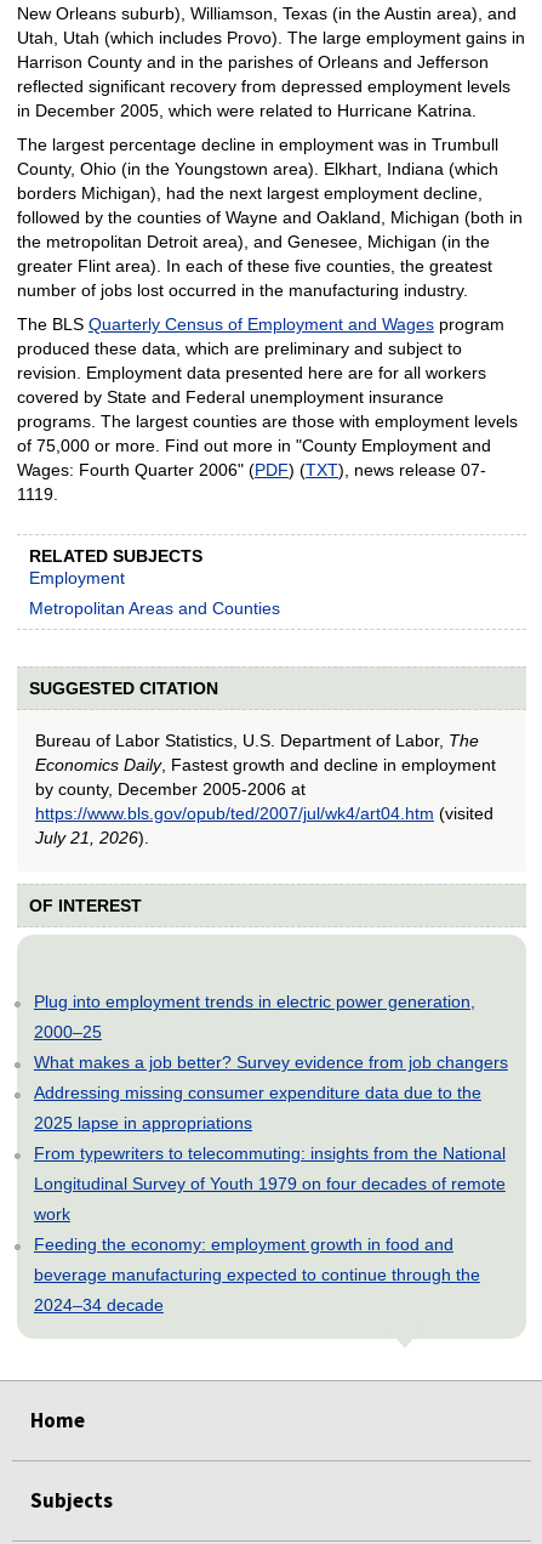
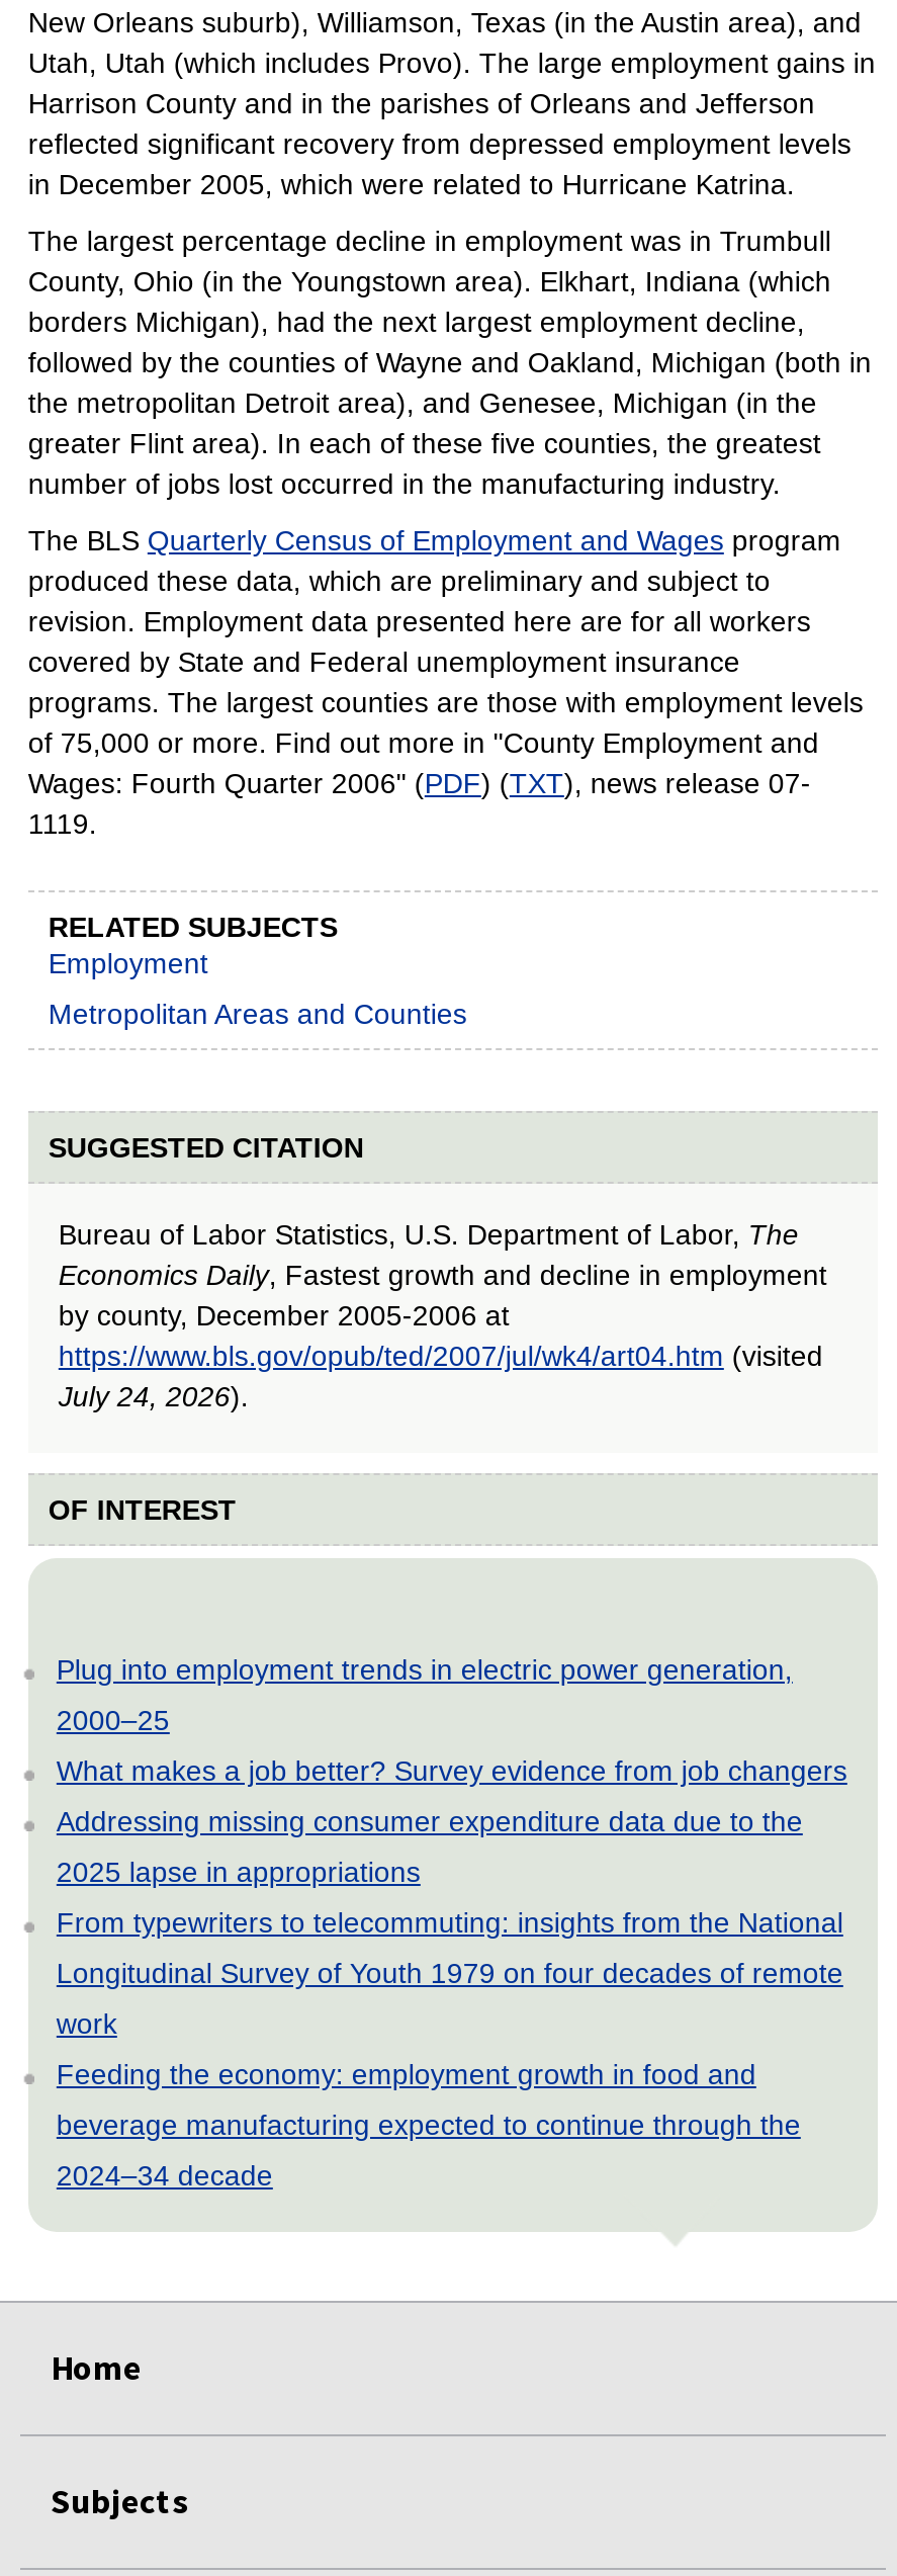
- July 21, 2026).
+ July 24, 2026).
